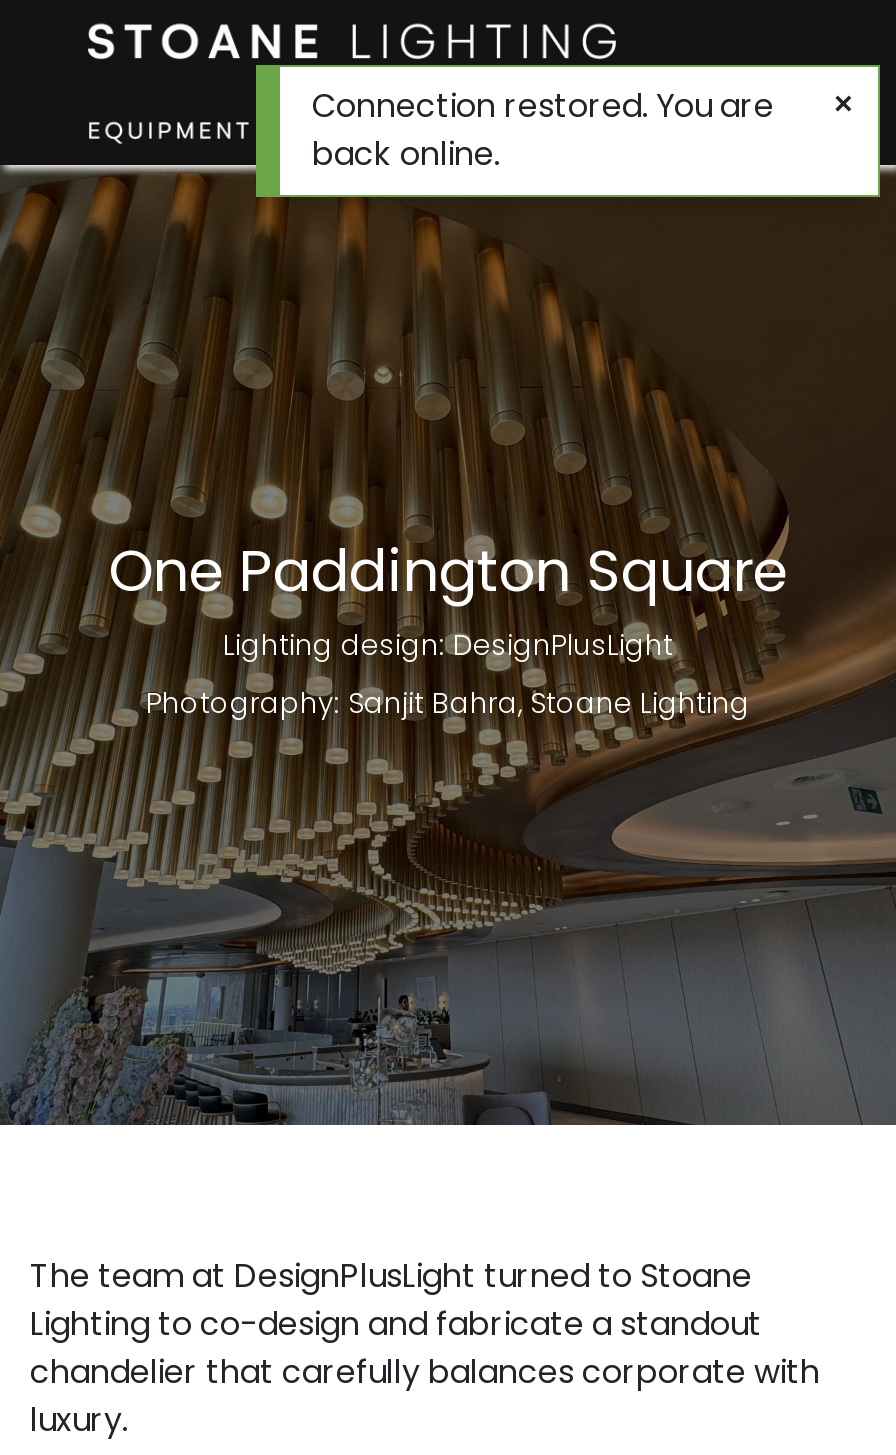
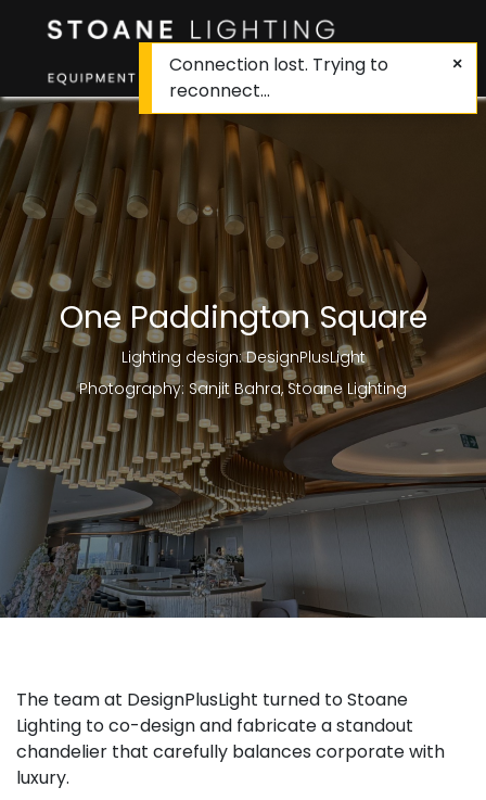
- Connection restored. You are
- back online.
+ Connection lost. Trying to
+ reconnect...
